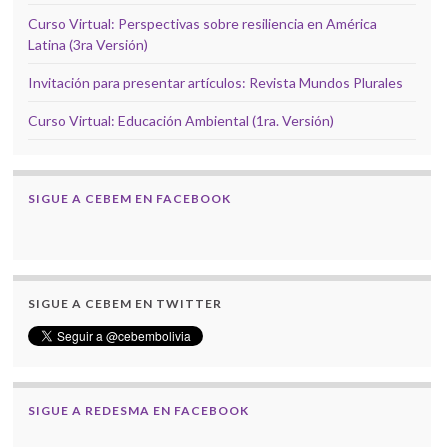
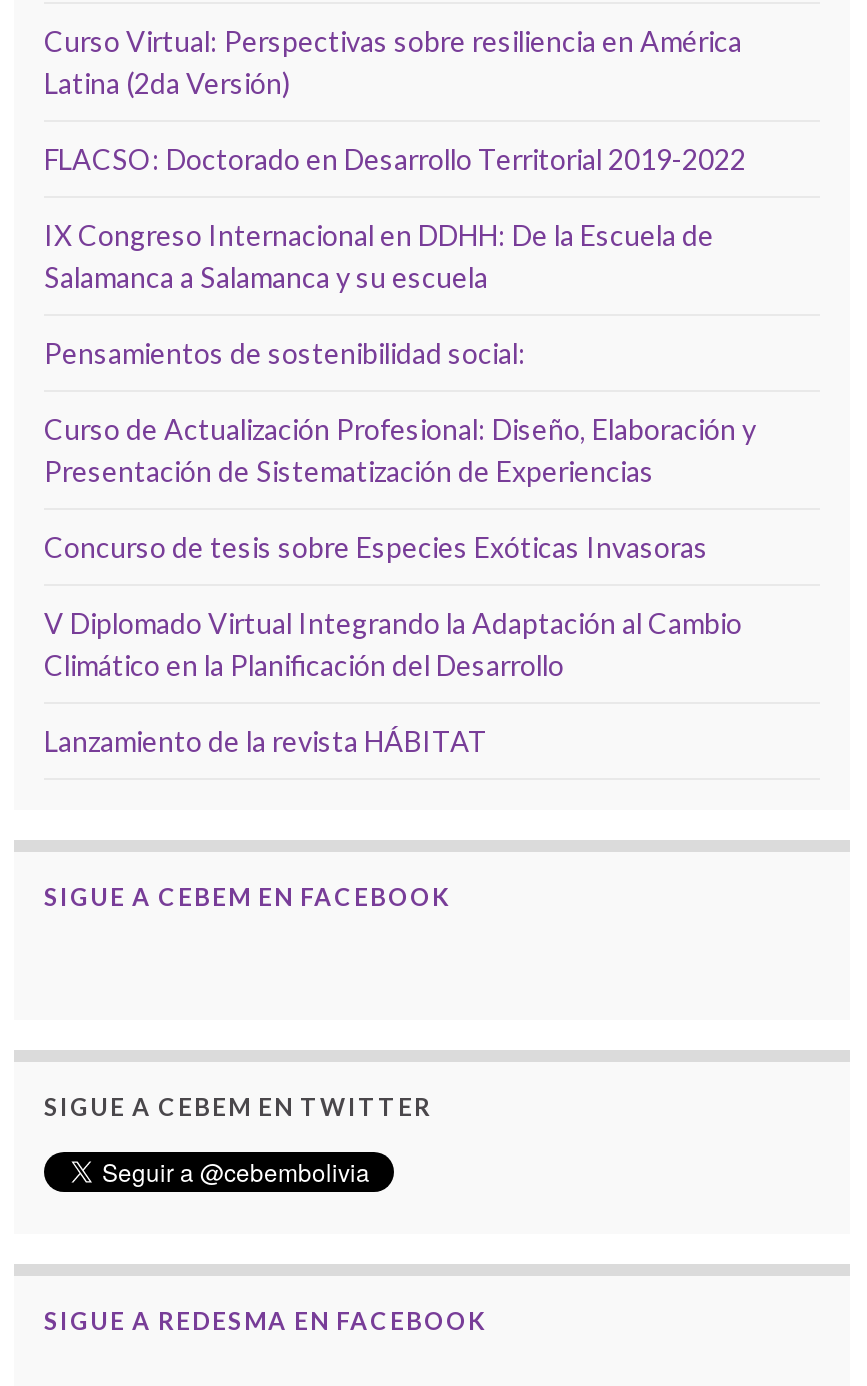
- Latina (3ra Versión)
- Invitación para presentar artículos: Revista Mundos Plurales
- Curso Virtual: Educación Ambiental (1ra. Versión)
+ Latina (2da Versión)
+ FLACSO: Doctorado en Desarrollo Territorial 2019-2022
+ IX Congreso Internacional en DDHH: De la Escuela de
+ Salamanca a Salamanca y su escuela
+ Pensamientos de sostenibilidad social:
+ Curso de Actualización Profesional: Diseño, Elaboración y
+ Presentación de Sistematización de Experiencias
+ Concurso de tesis sobre Especies Exóticas Invasoras
+ V Diplomado Virtual Integrando la Adaptación al Cambio
+ Climático en la Planificación del Desarrollo
+ Lanzamiento de la revista HÁBITAT
